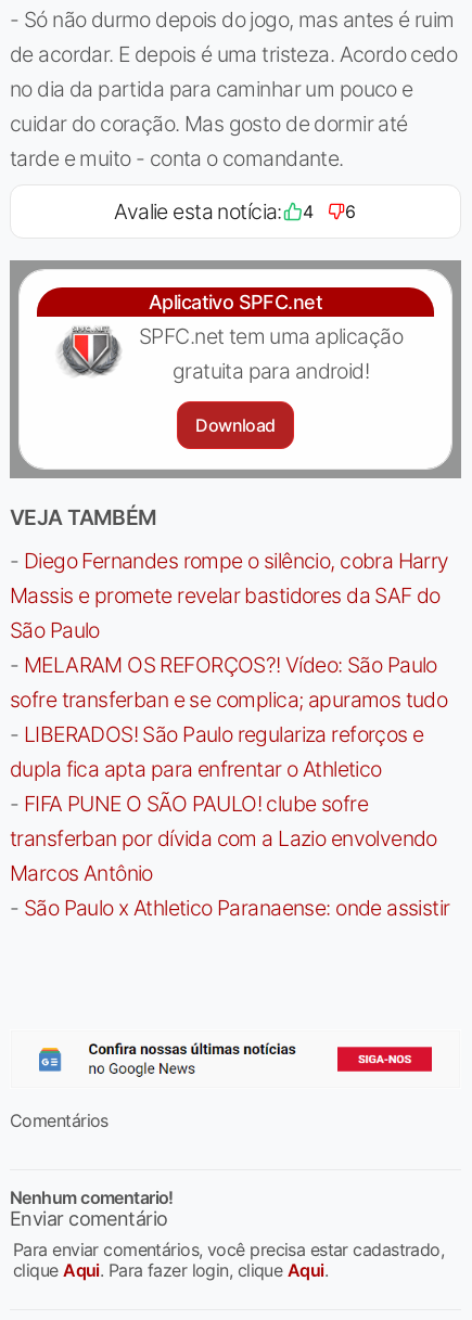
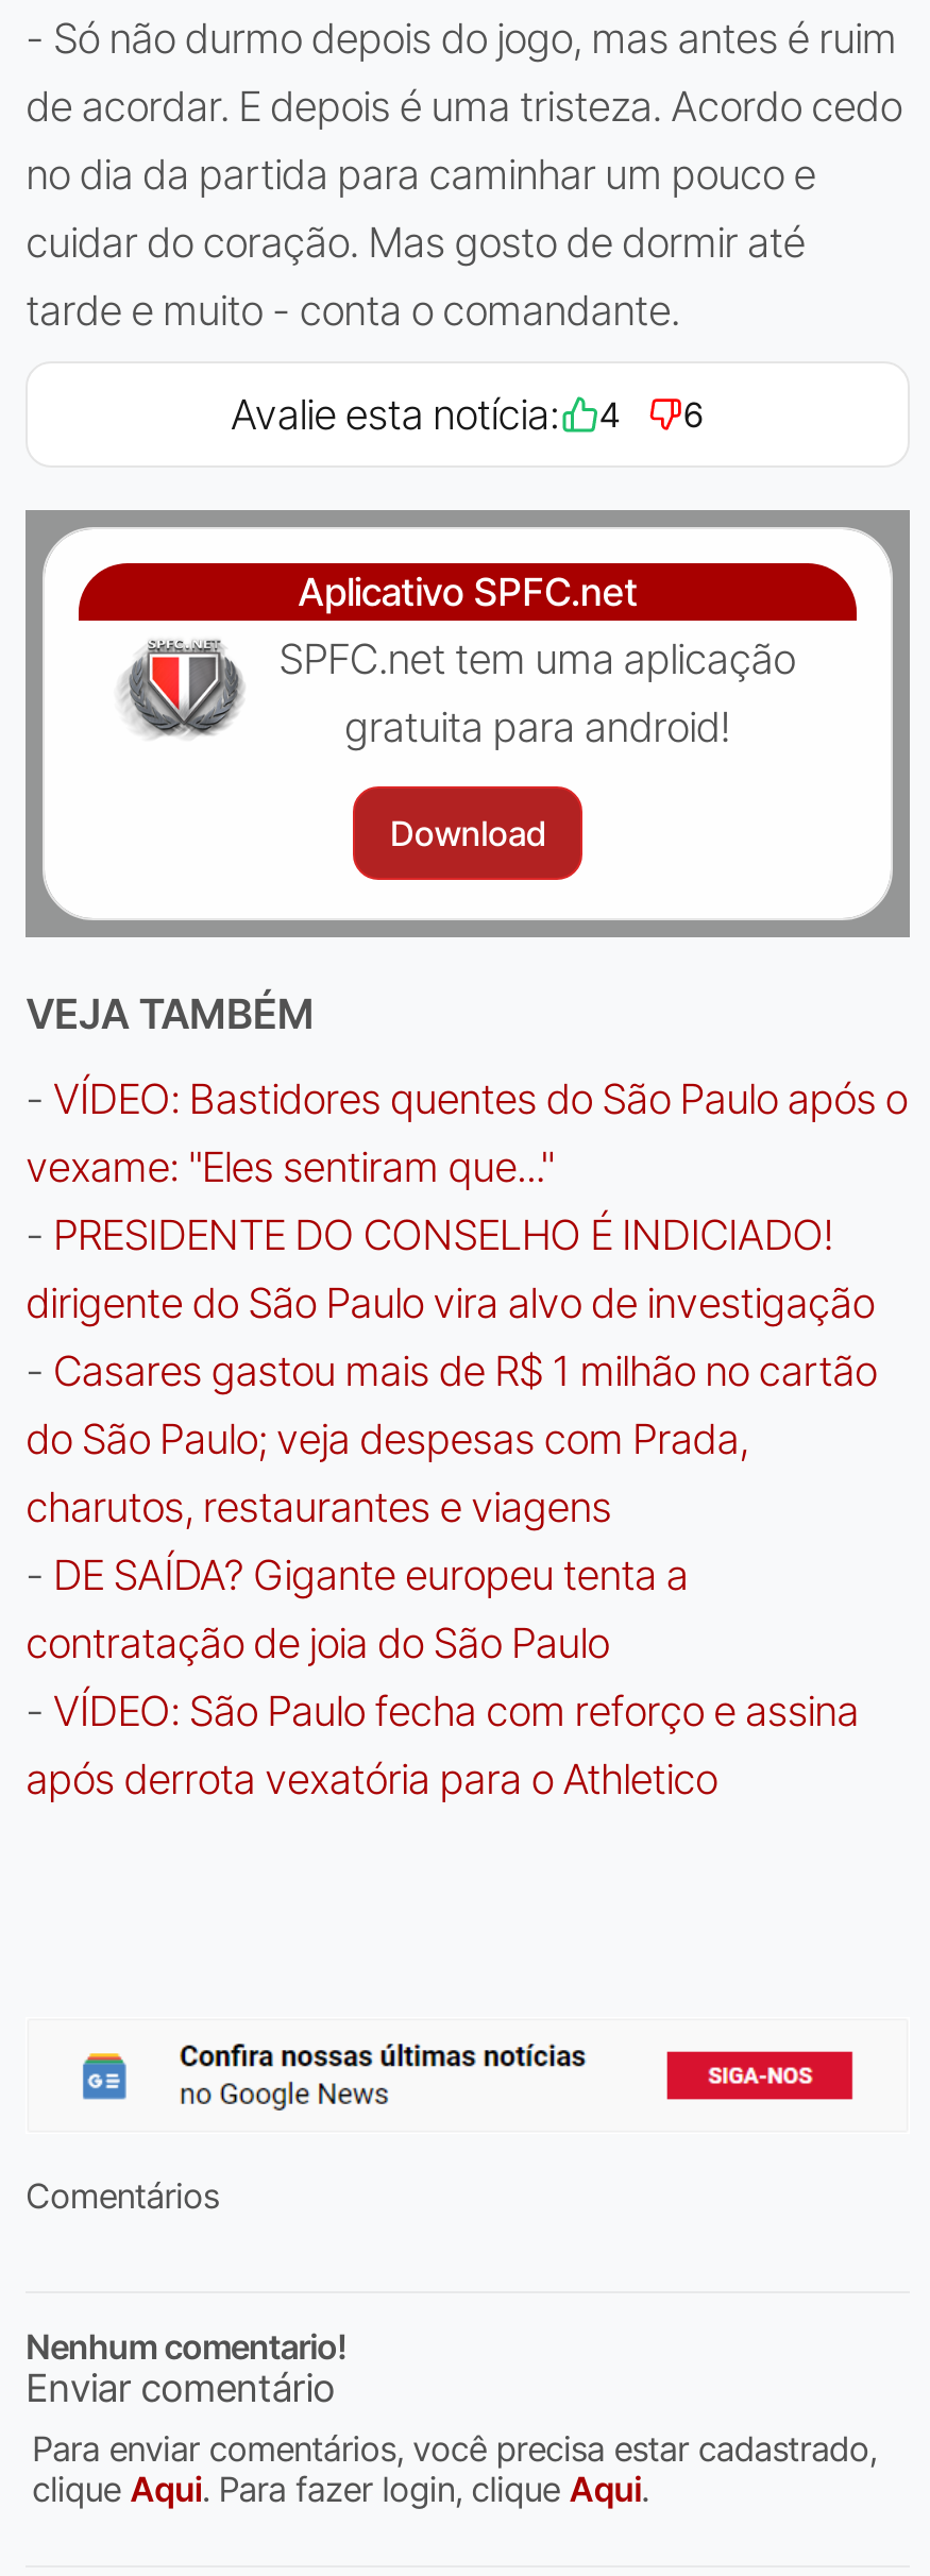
- - Diego Fernandes rompe o silêncio, cobra Harry
- Massis e promete revelar bastidores da SAF do
- São Paulo
- - MELARAM OS REFORÇOS?! Vídeo: São Paulo
- sofre transferban e se complica; apuramos tudo
- - LIBERADOS! São Paulo regulariza reforços e
- dupla fica apta para enfrentar o Athletico
- - FIFA PUNE O SÃO PAULO! clube sofre
- transferban por dívida com a Lazio envolvendo
- Marcos Antônio
- - São Paulo x Athletico Paranaense: onde assistir
+ - VÍDEO: Bastidores quentes do São Paulo após o
+ vexame: "Eles sentiram que..."
+ - PRESIDENTE DO CONSELHO É INDICIADO!
+ dirigente do São Paulo vira alvo de investigação
+ - Casares gastou mais de R$ 1 milhão no cartão
+ do São Paulo; veja despesas com Prada,
+ charutos, restaurantes e viagens
+ - DE SAÍDA? Gigante europeu tenta a
+ contratação de joia do São Paulo
+ - VÍDEO: São Paulo fecha com reforço e assina
+ após derrota vexatória para o Athletico
